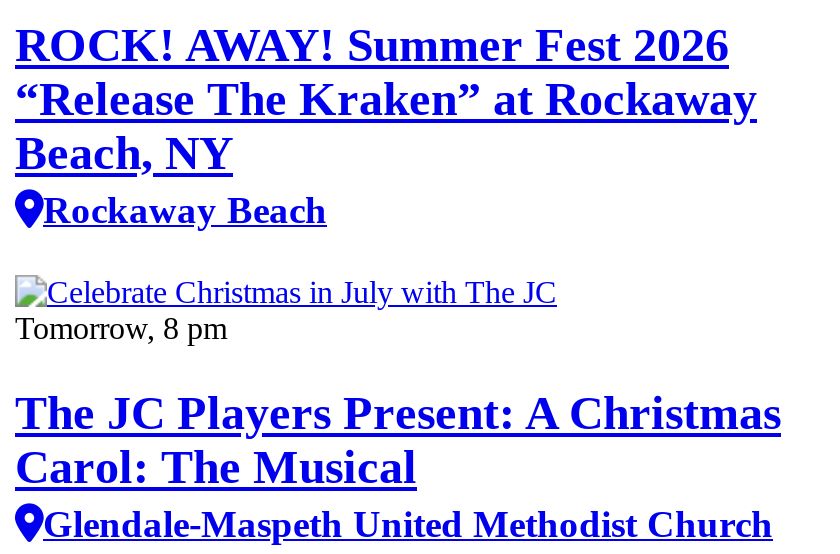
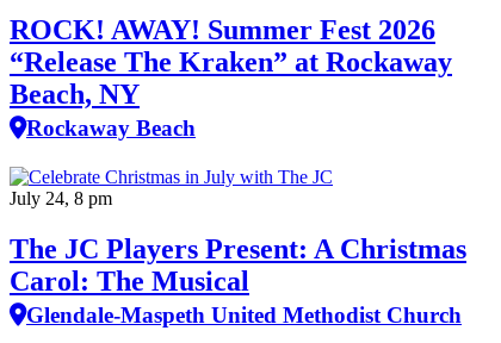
- Tomorrow, 8 pm
+ July 24, 8 pm
